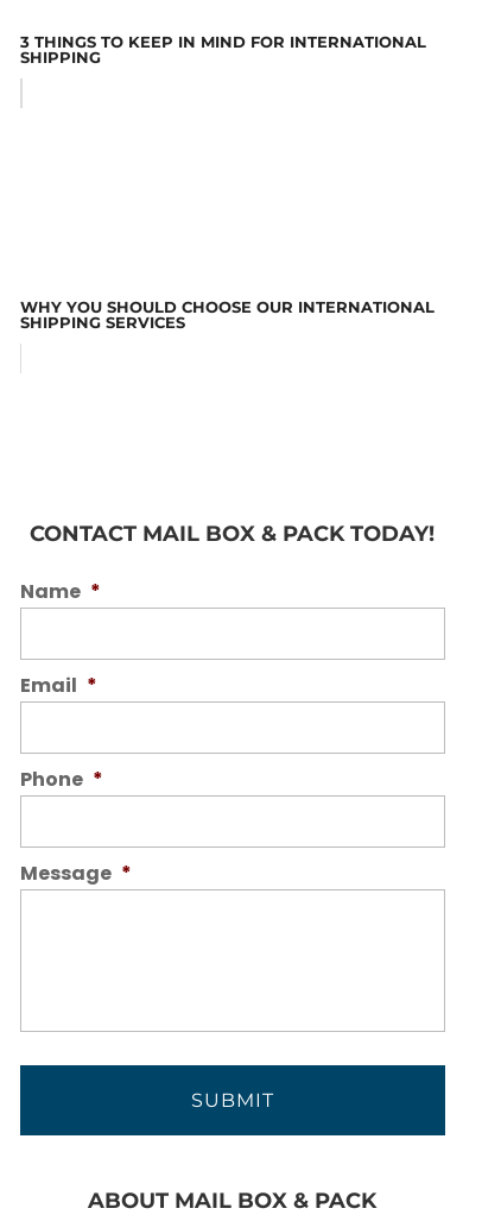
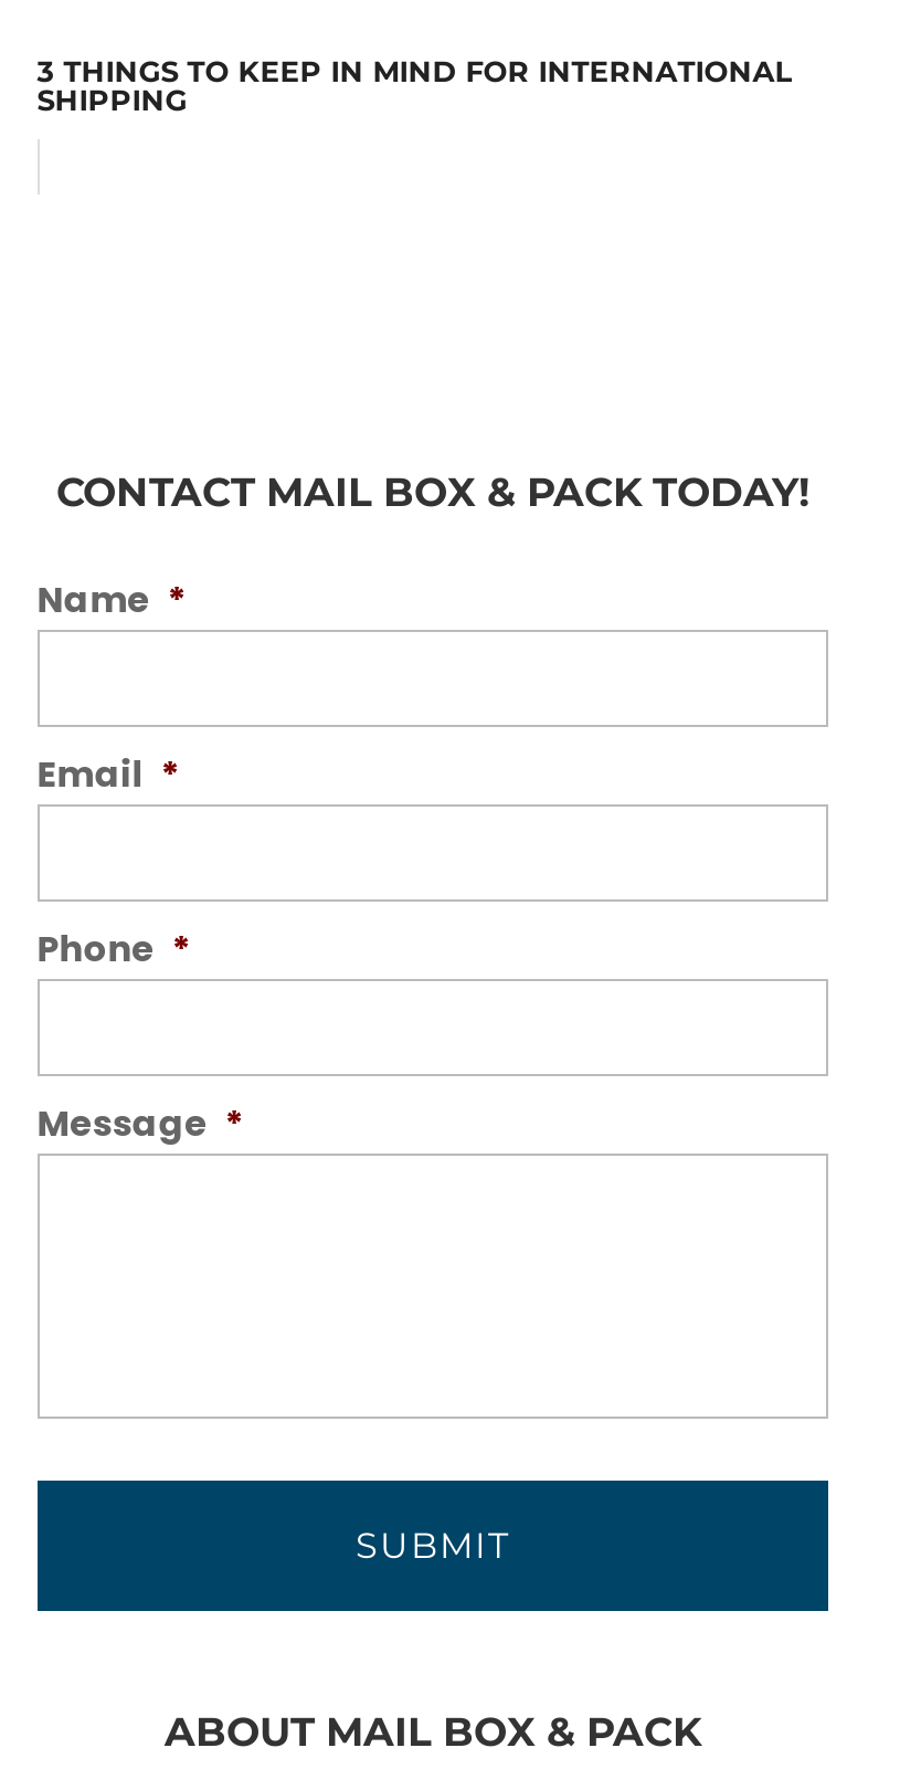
- WHY YOU SHOULD CHOOSE OUR INTERNATIONAL
- SHIPPING SERVICES
